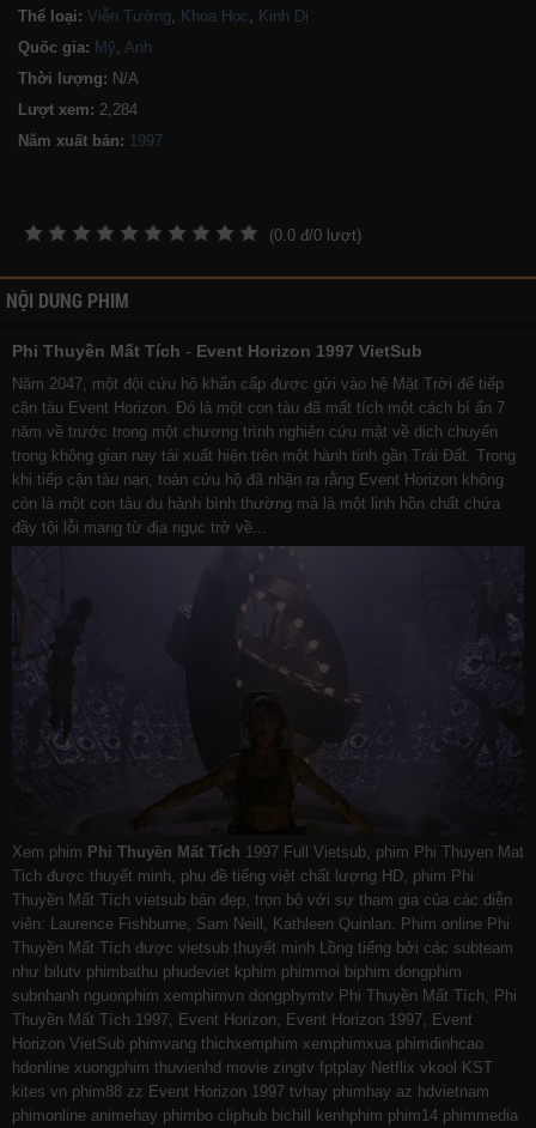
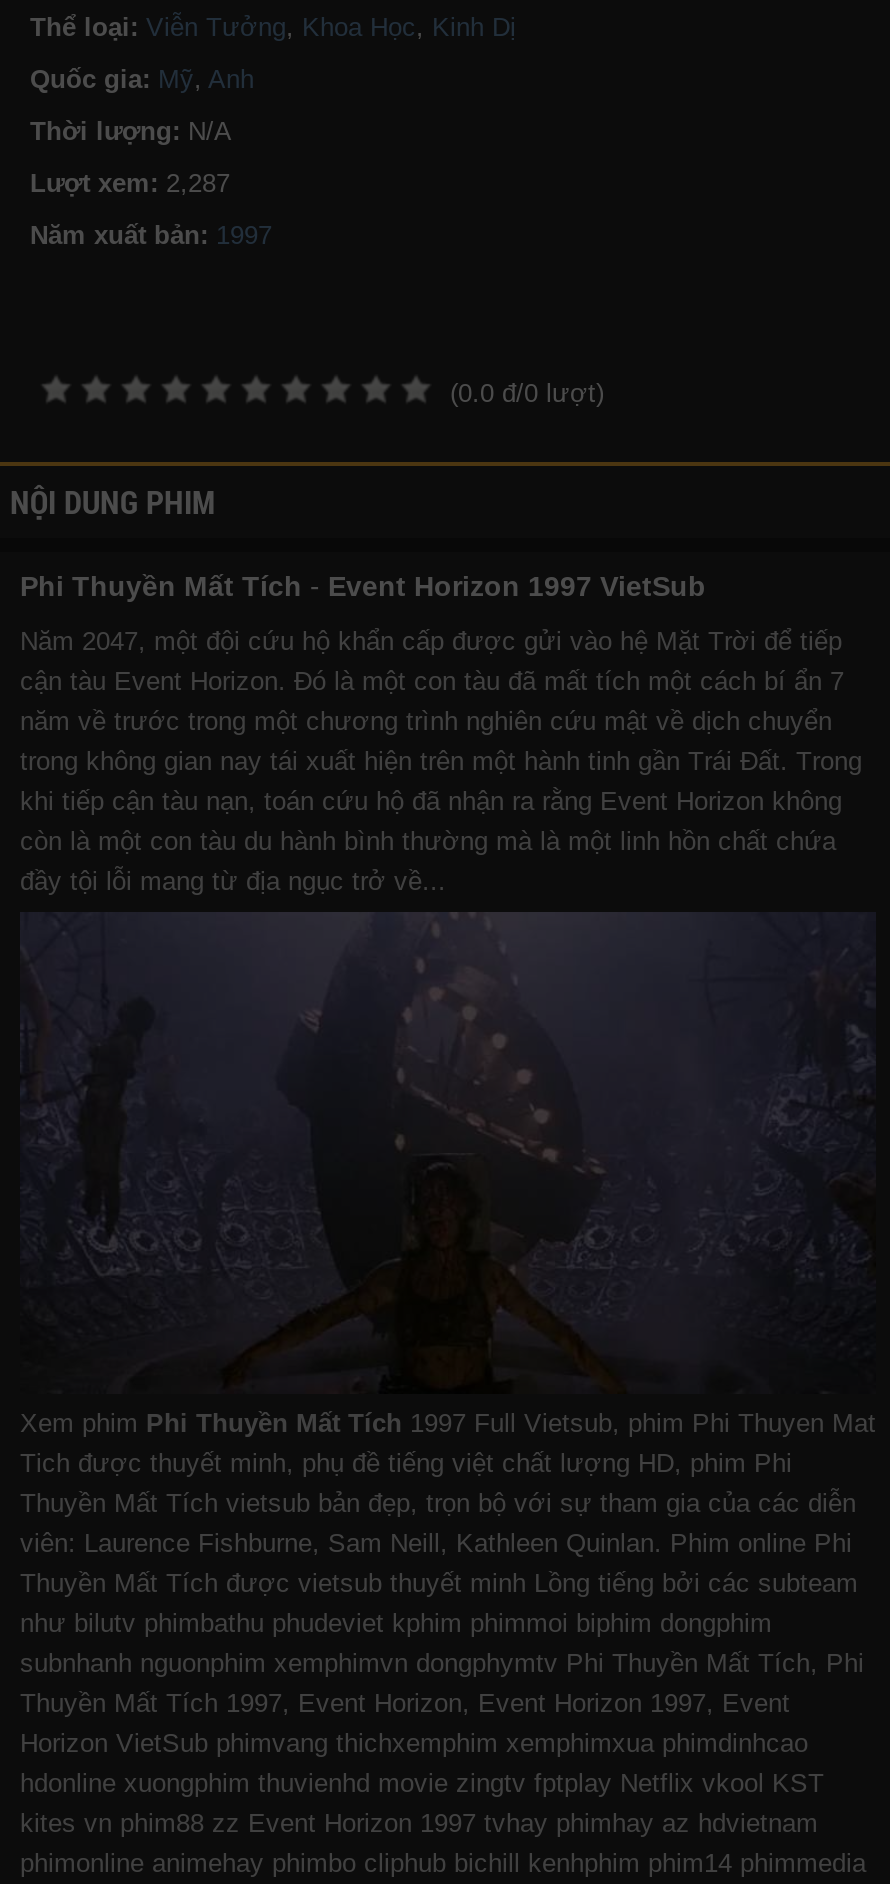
- Lượt xem: 2,284
+ Lượt xem: 2,287
